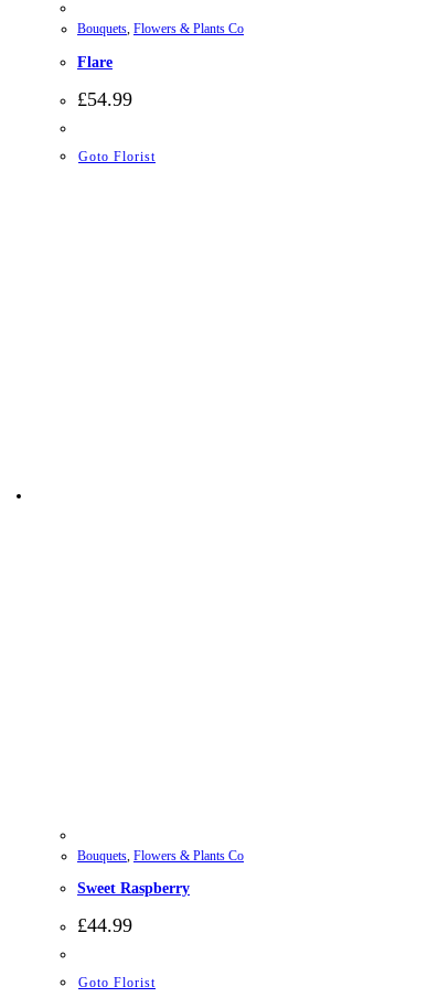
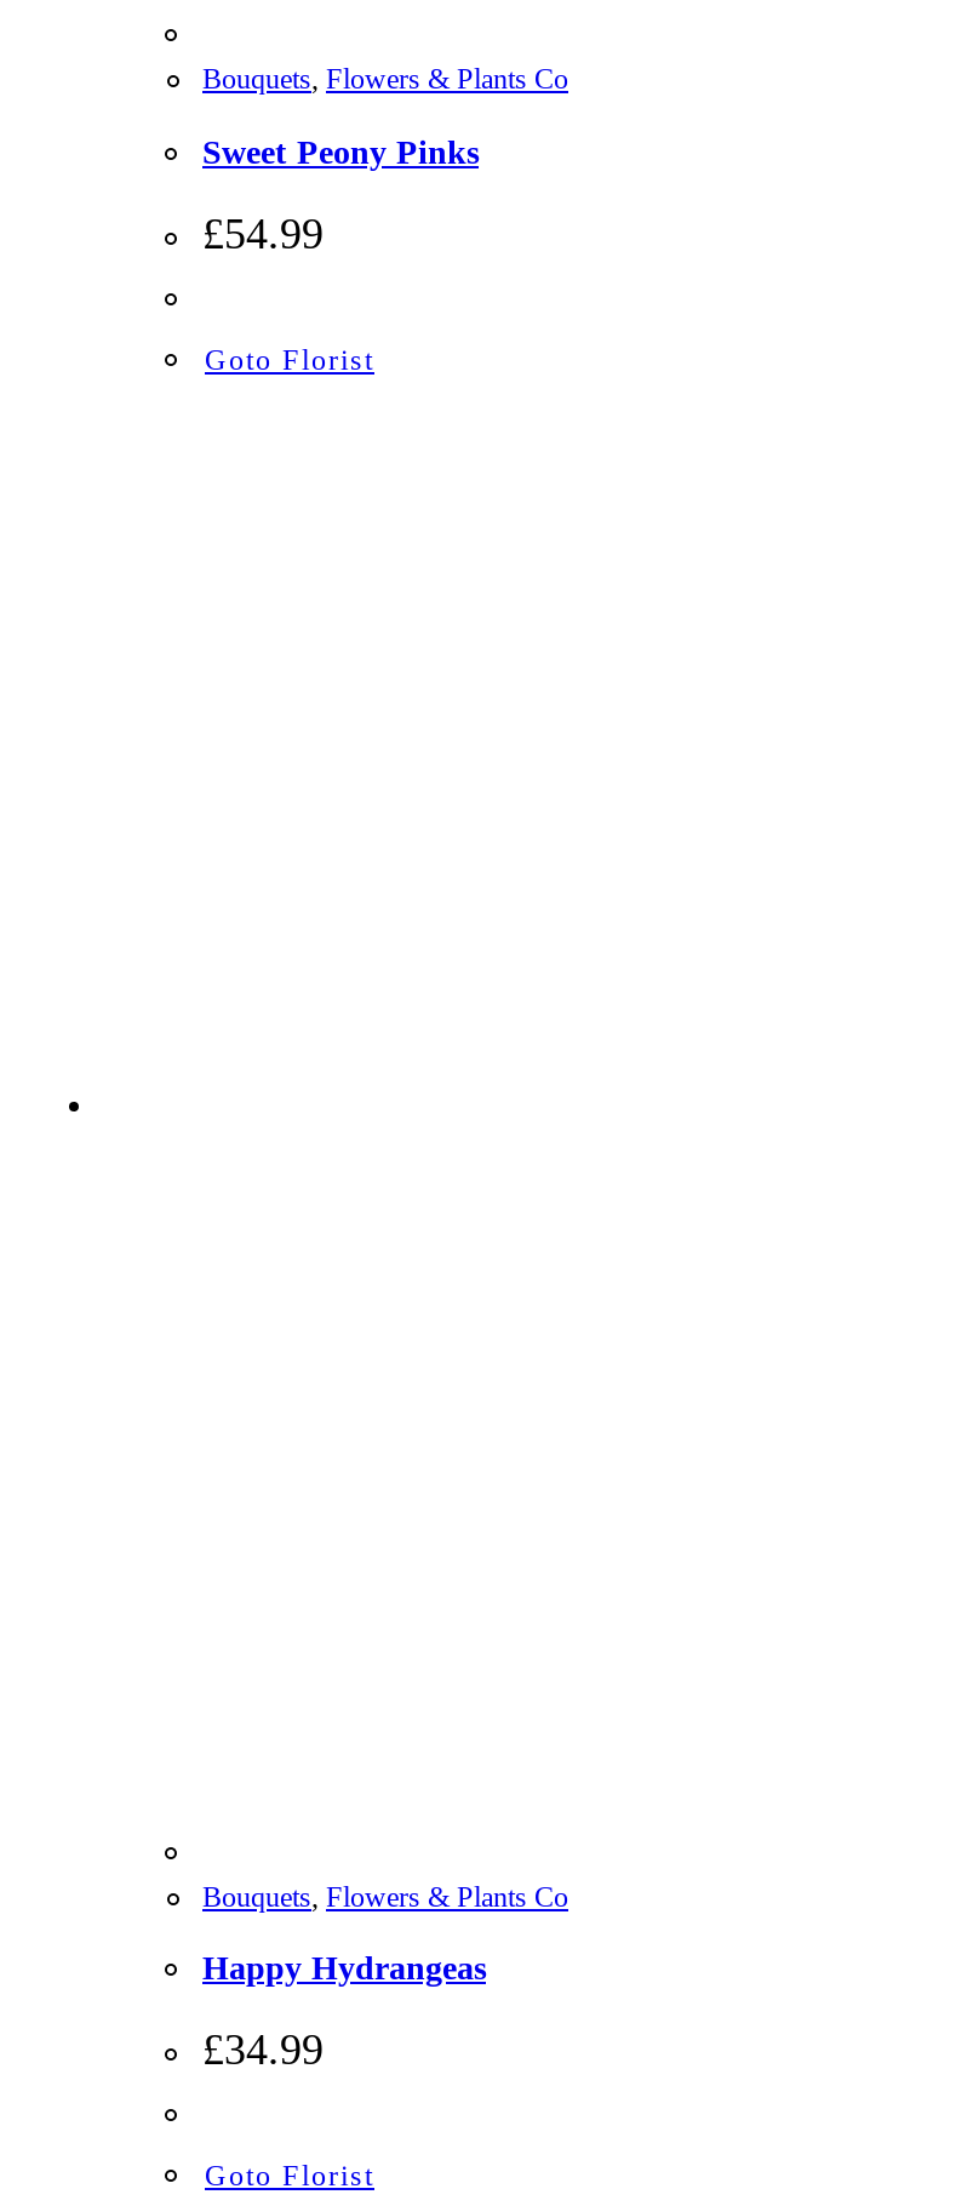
- Flare
+ Sweet Peony Pinks

- Sweet Raspberry
+ Happy Hydrangeas

- £44.99
+ £34.99
